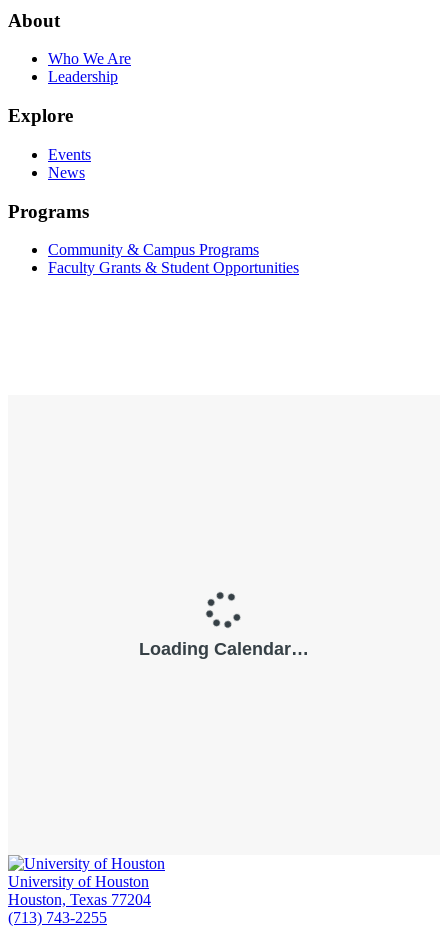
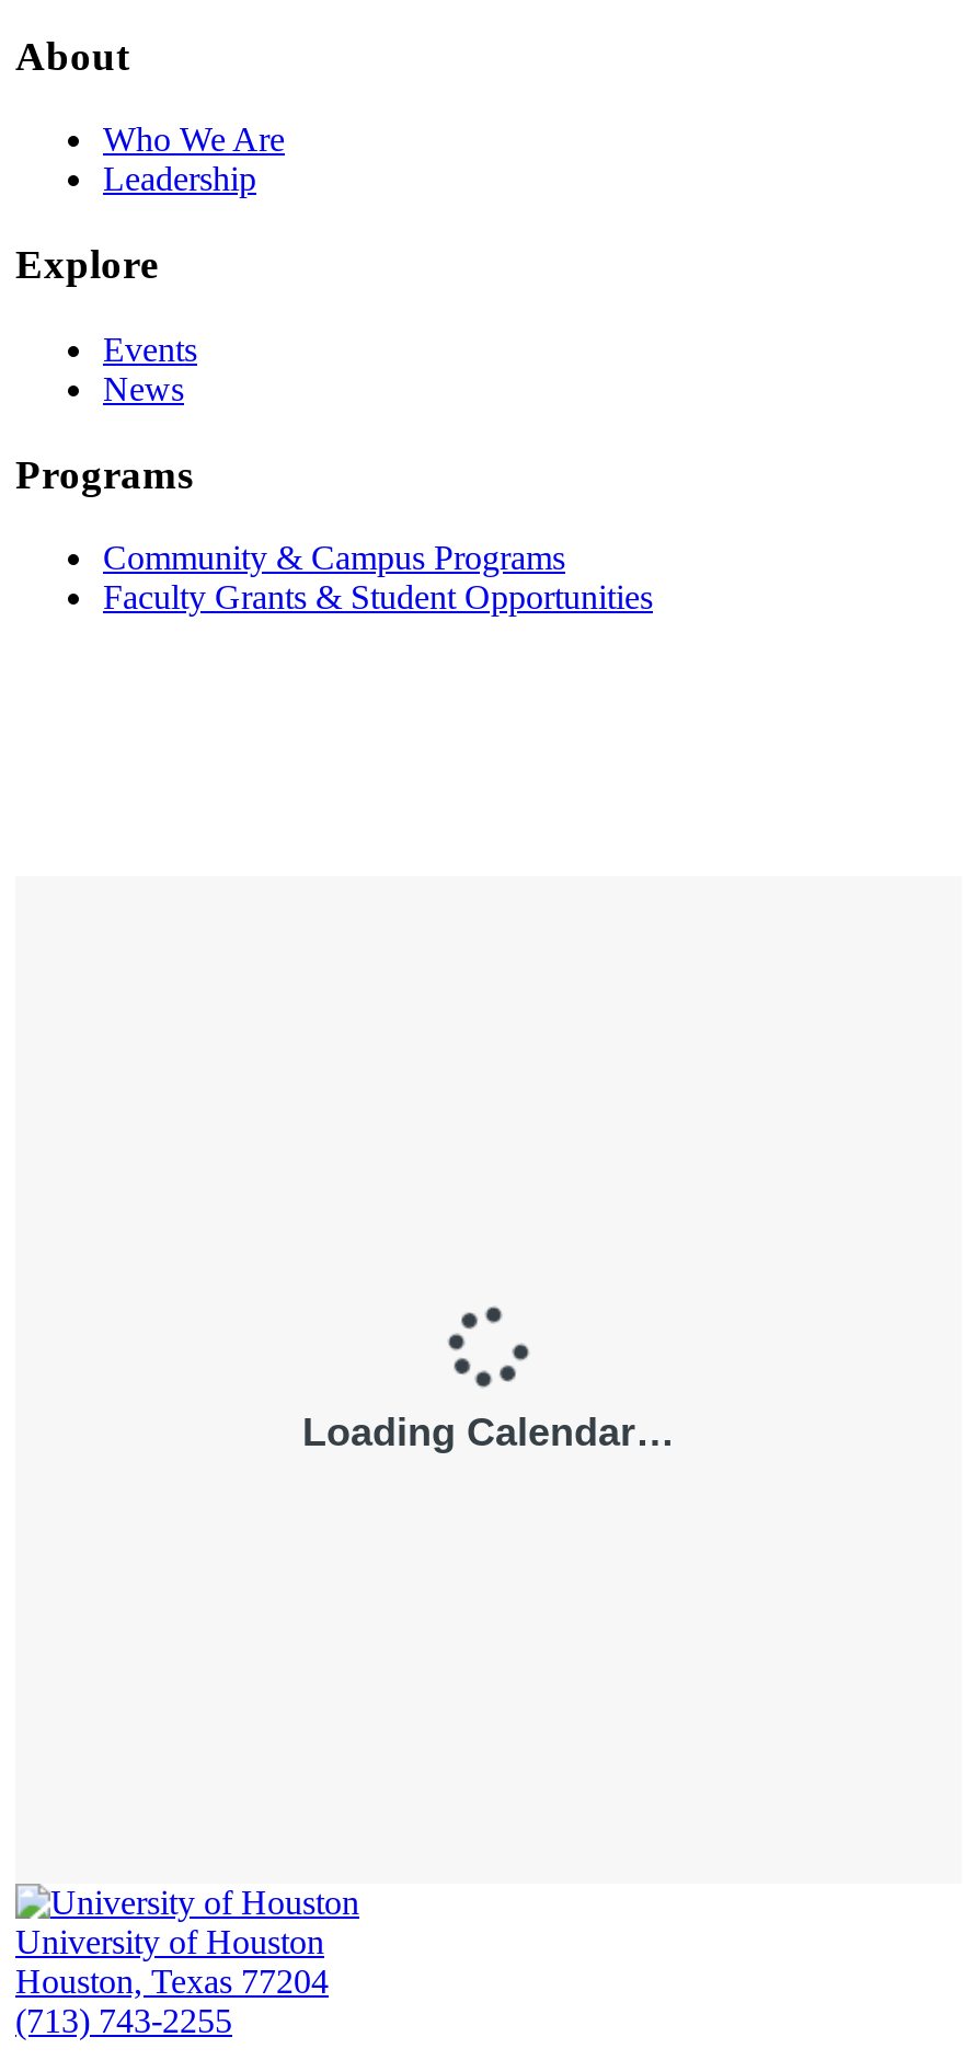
- [image]
+ [image]
